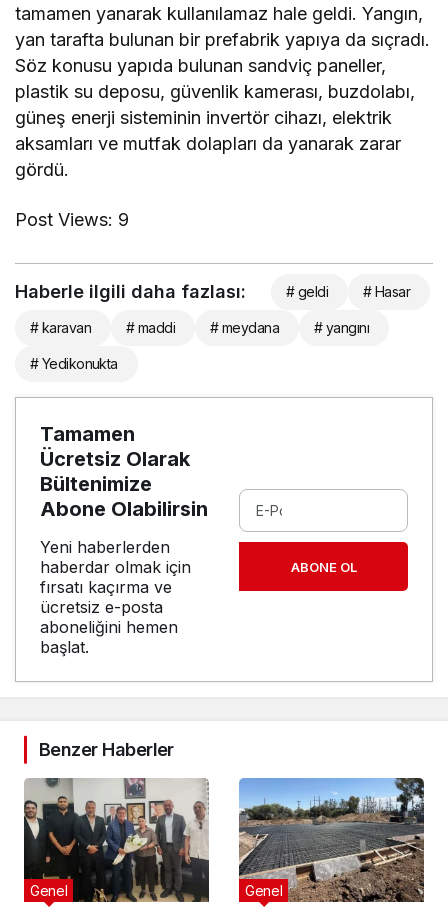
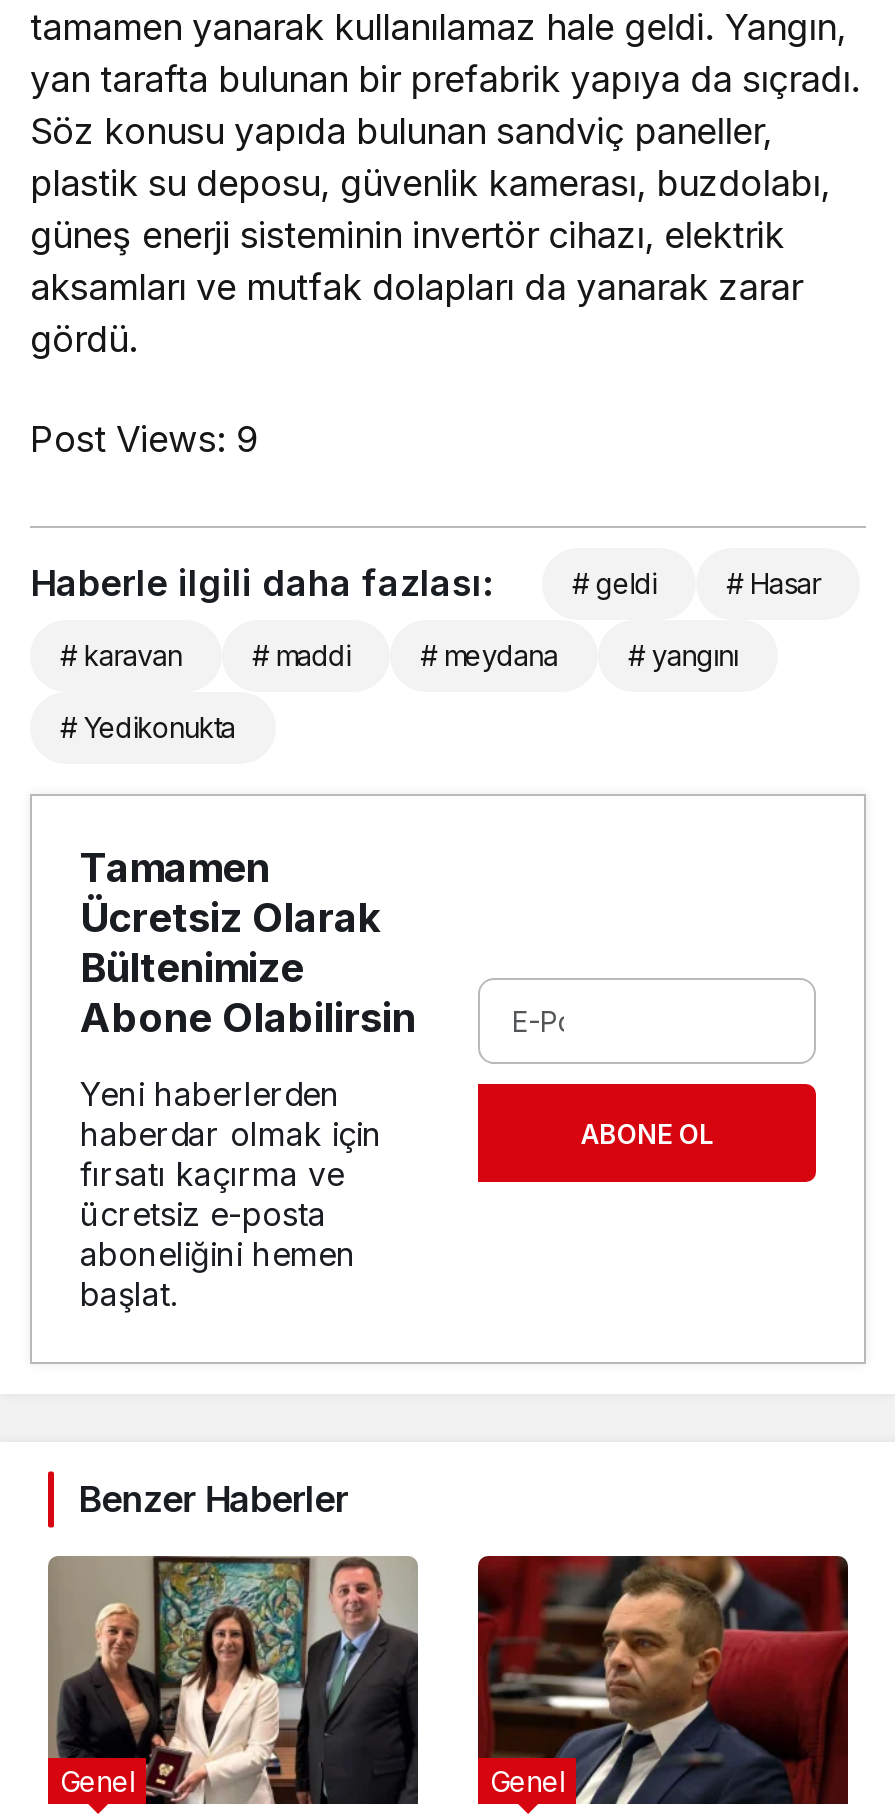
- [image]
+ [image]

- [image]
+ [image]
